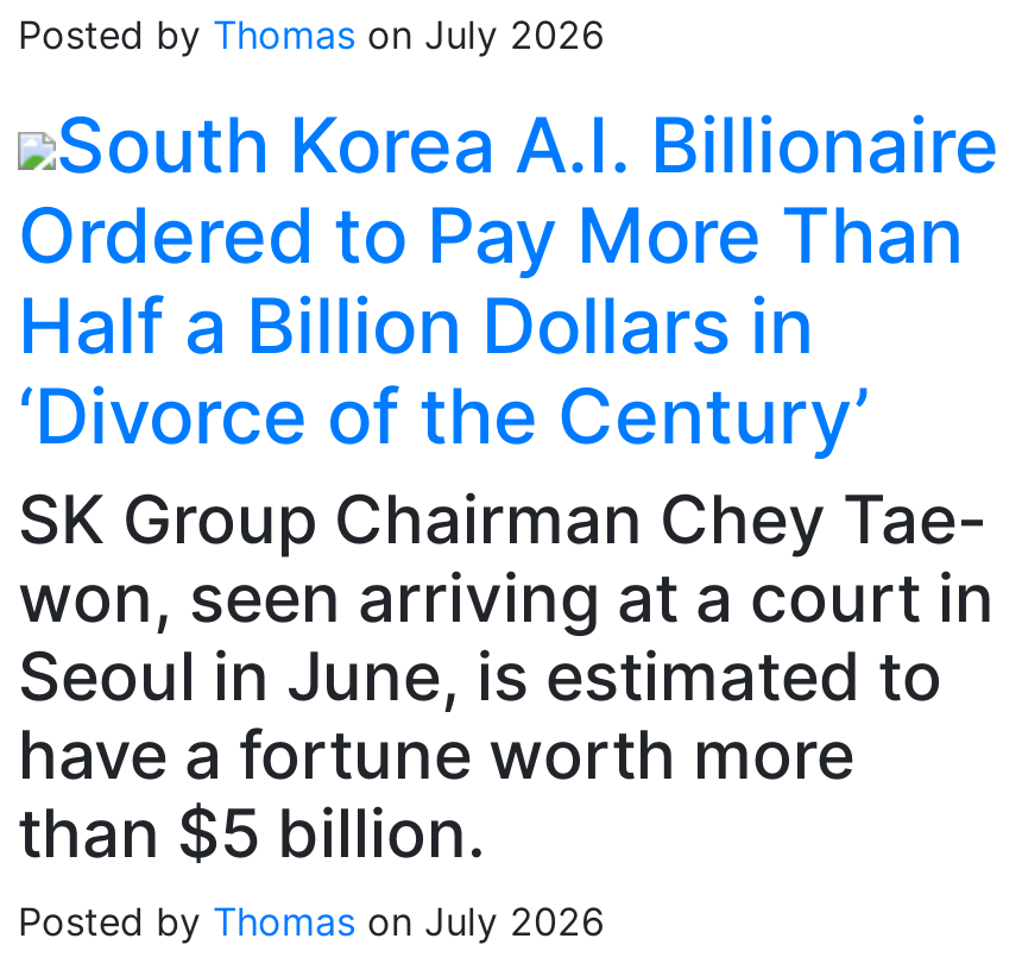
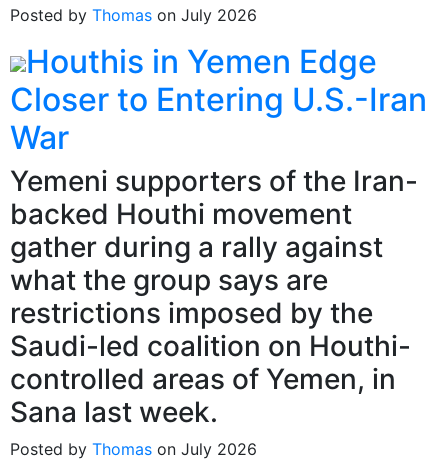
- South Korea A.I. Billionaire
- Ordered to Pay More Than
- Half a Billion Dollars in
- ‘Divorce of the Century’
- SK Group Chairman Chey Tae-
- won, seen arriving at a court in
- Seoul in June, is estimated to
- have a fortune worth more
- than $5 billion.
+ Houthis in Yemen Edge
+ Closer to Entering U.S.-Iran
+ War
+ Yemeni supporters of the Iran-
+ backed Houthi movement
+ gather during a rally against
+ what the group says are
+ restrictions imposed by the
+ Saudi-led coalition on Houthi-
+ controlled areas of Yemen, in
+ Sana last week.
